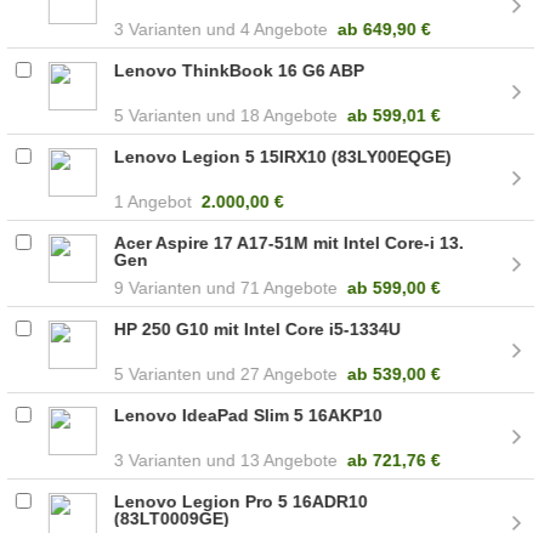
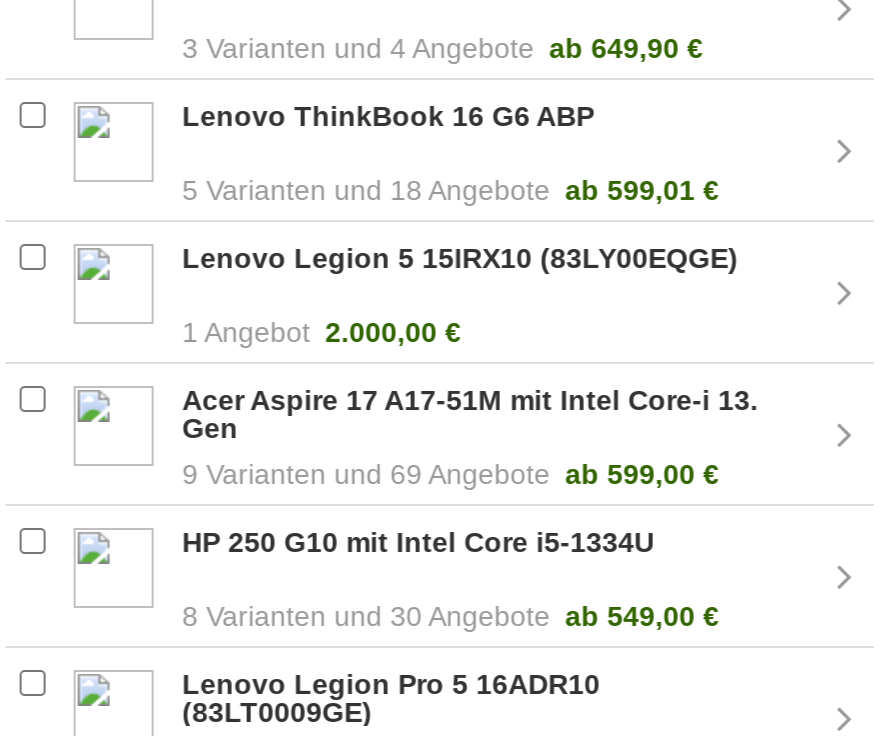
- 71 Angebote ab 599,00 €
+ 69 Angebote ab 599,00 €

- 5
- 27 Angebote ab 539,00 €
- Lenovo IdeaPad Slim 5 16AKP10
- 3
- 13 Angebote ab 721,76 €
+ 8
+ 30 Angebote ab 549,00 €
